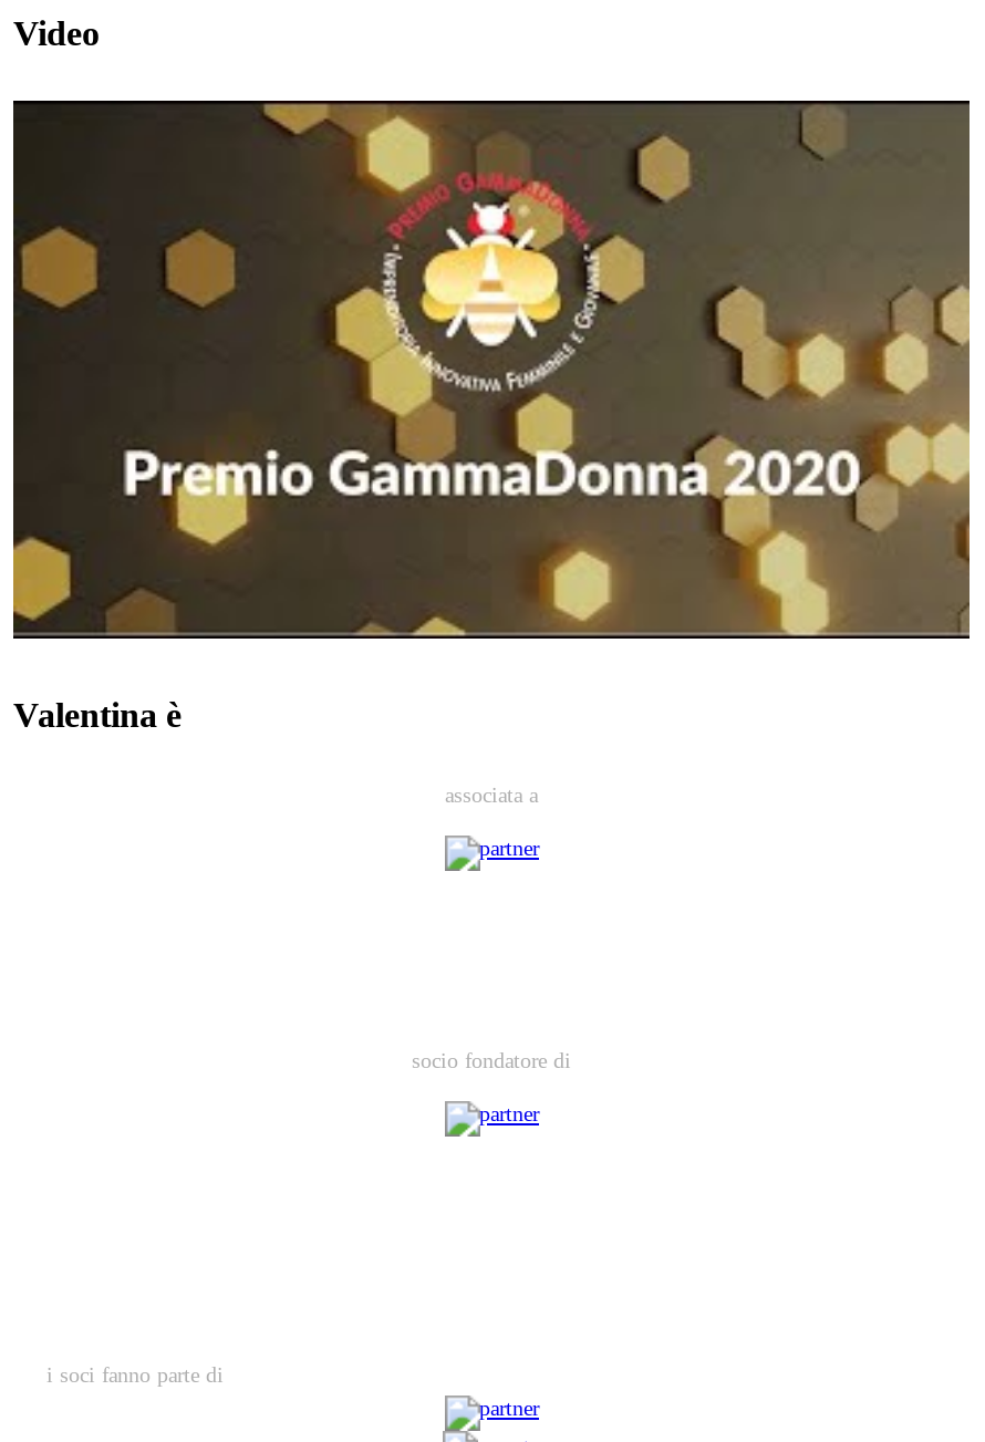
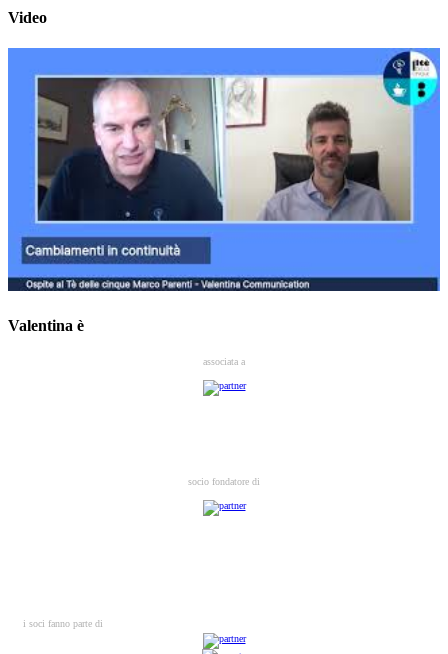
- [image]
+ [image]
